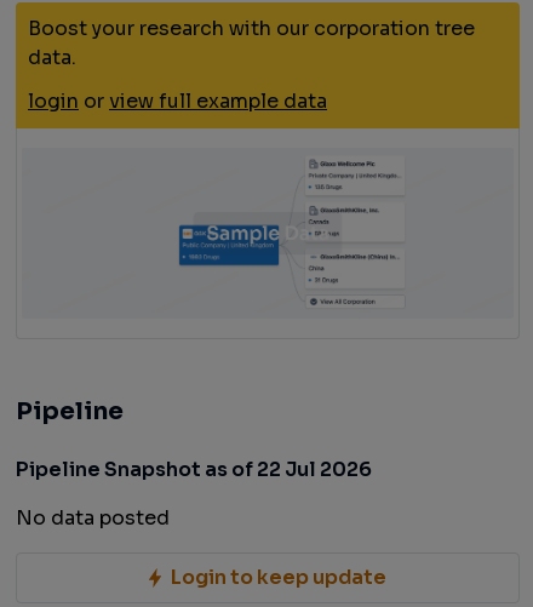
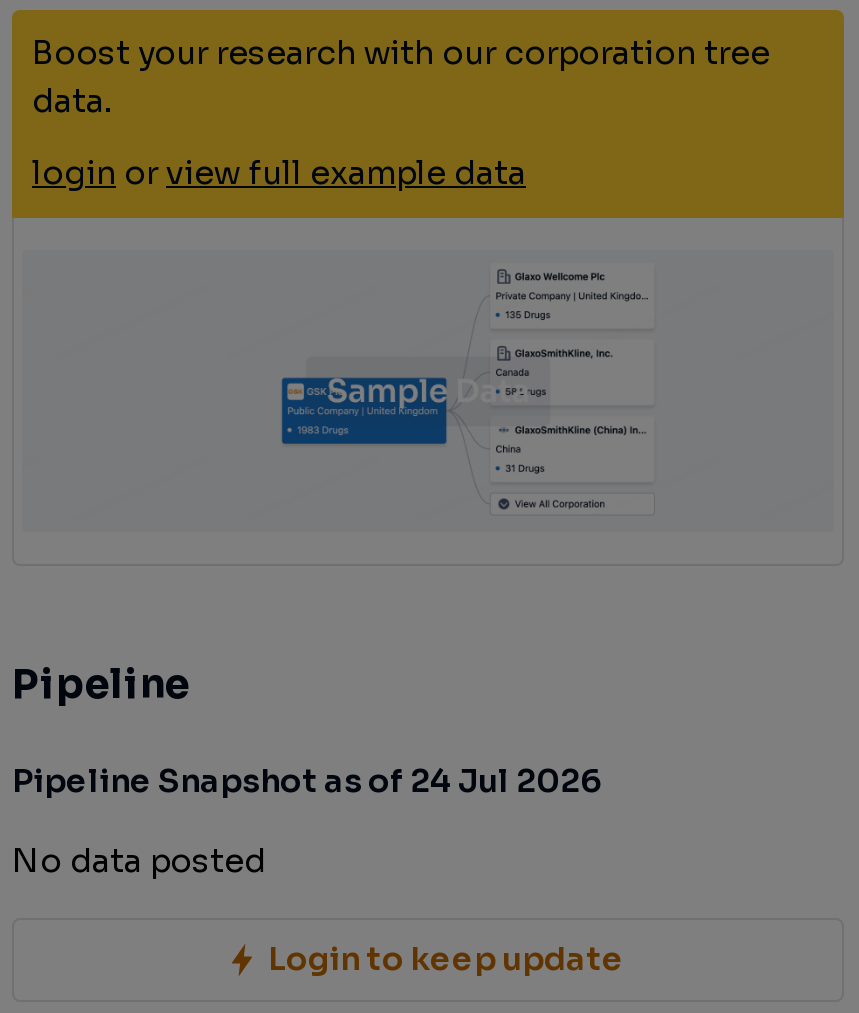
- Pipeline Snapshot as of 22 Jul 2026
+ Pipeline Snapshot as of 24 Jul 2026
